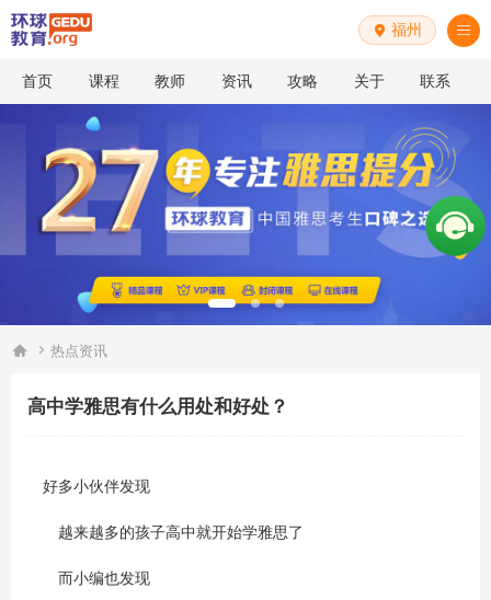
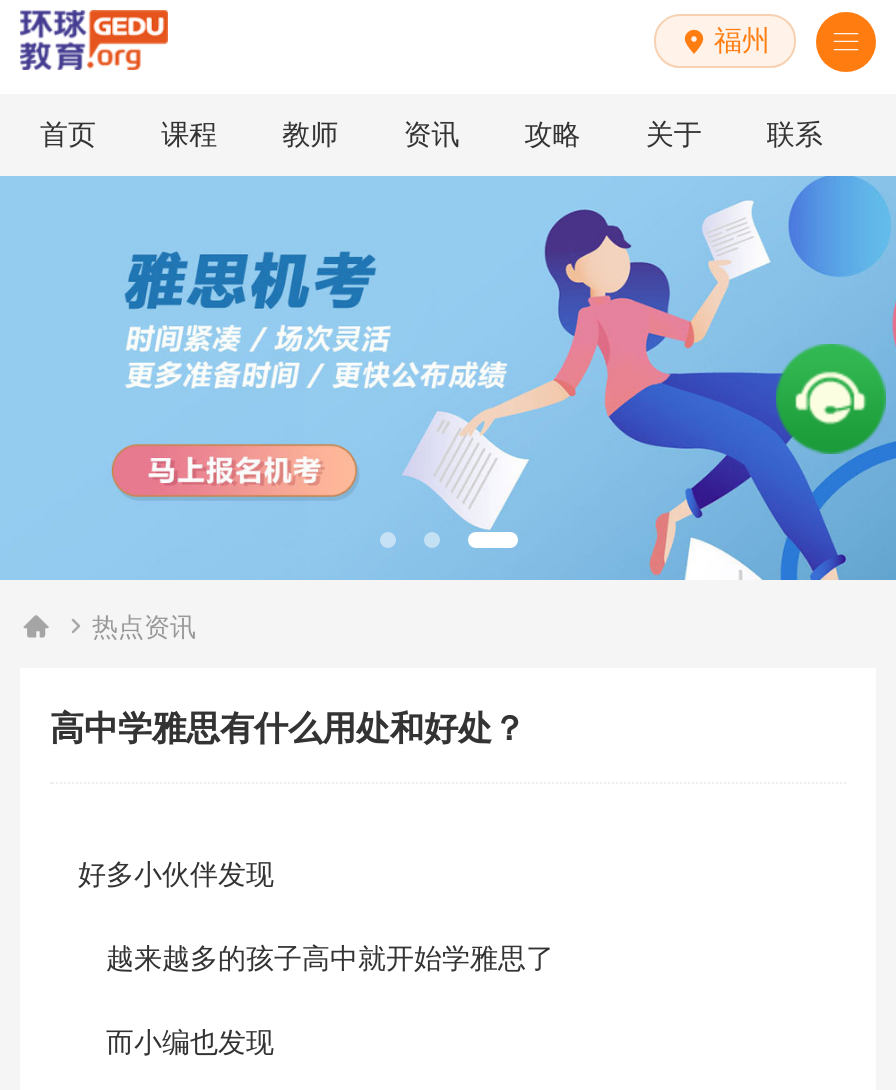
- [image]
+ [image]
